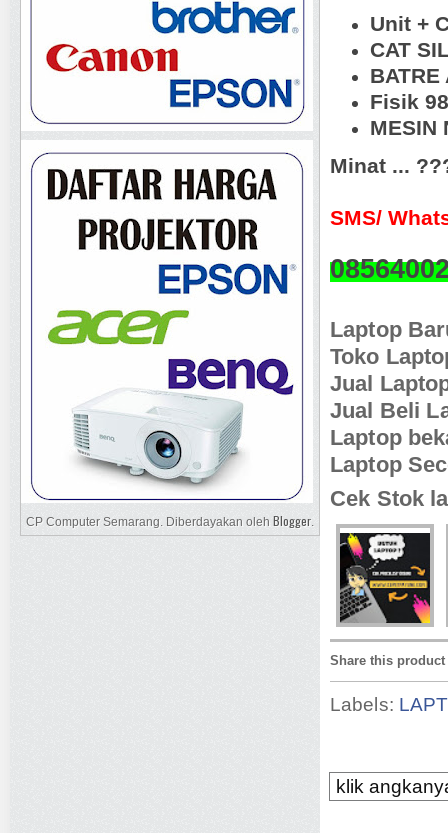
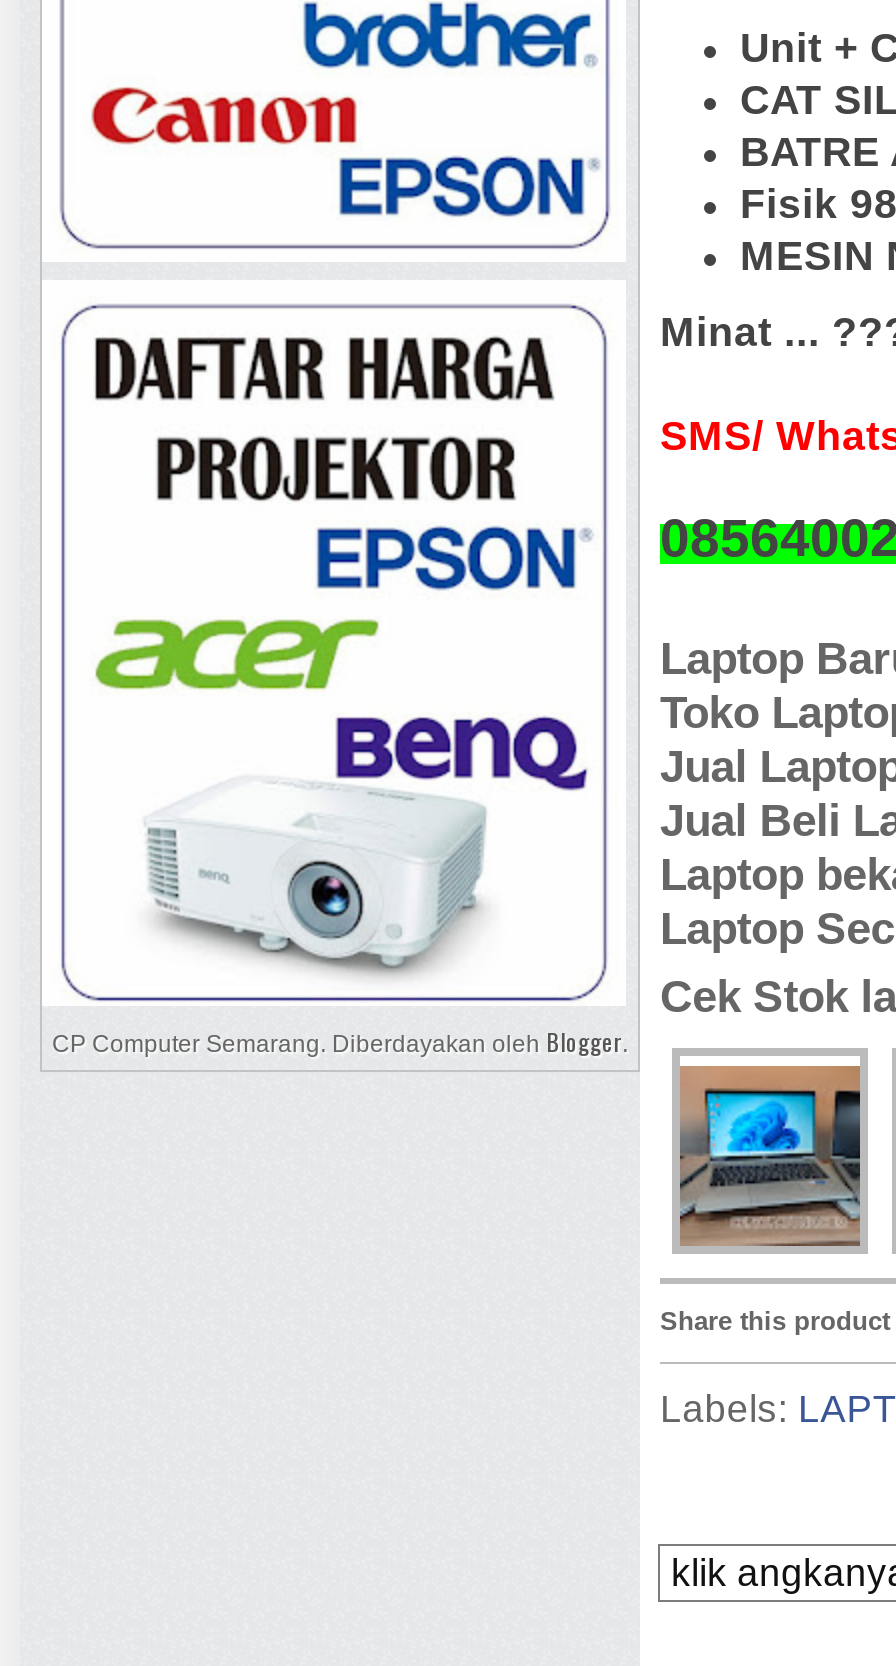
- [image]
+ [image]
